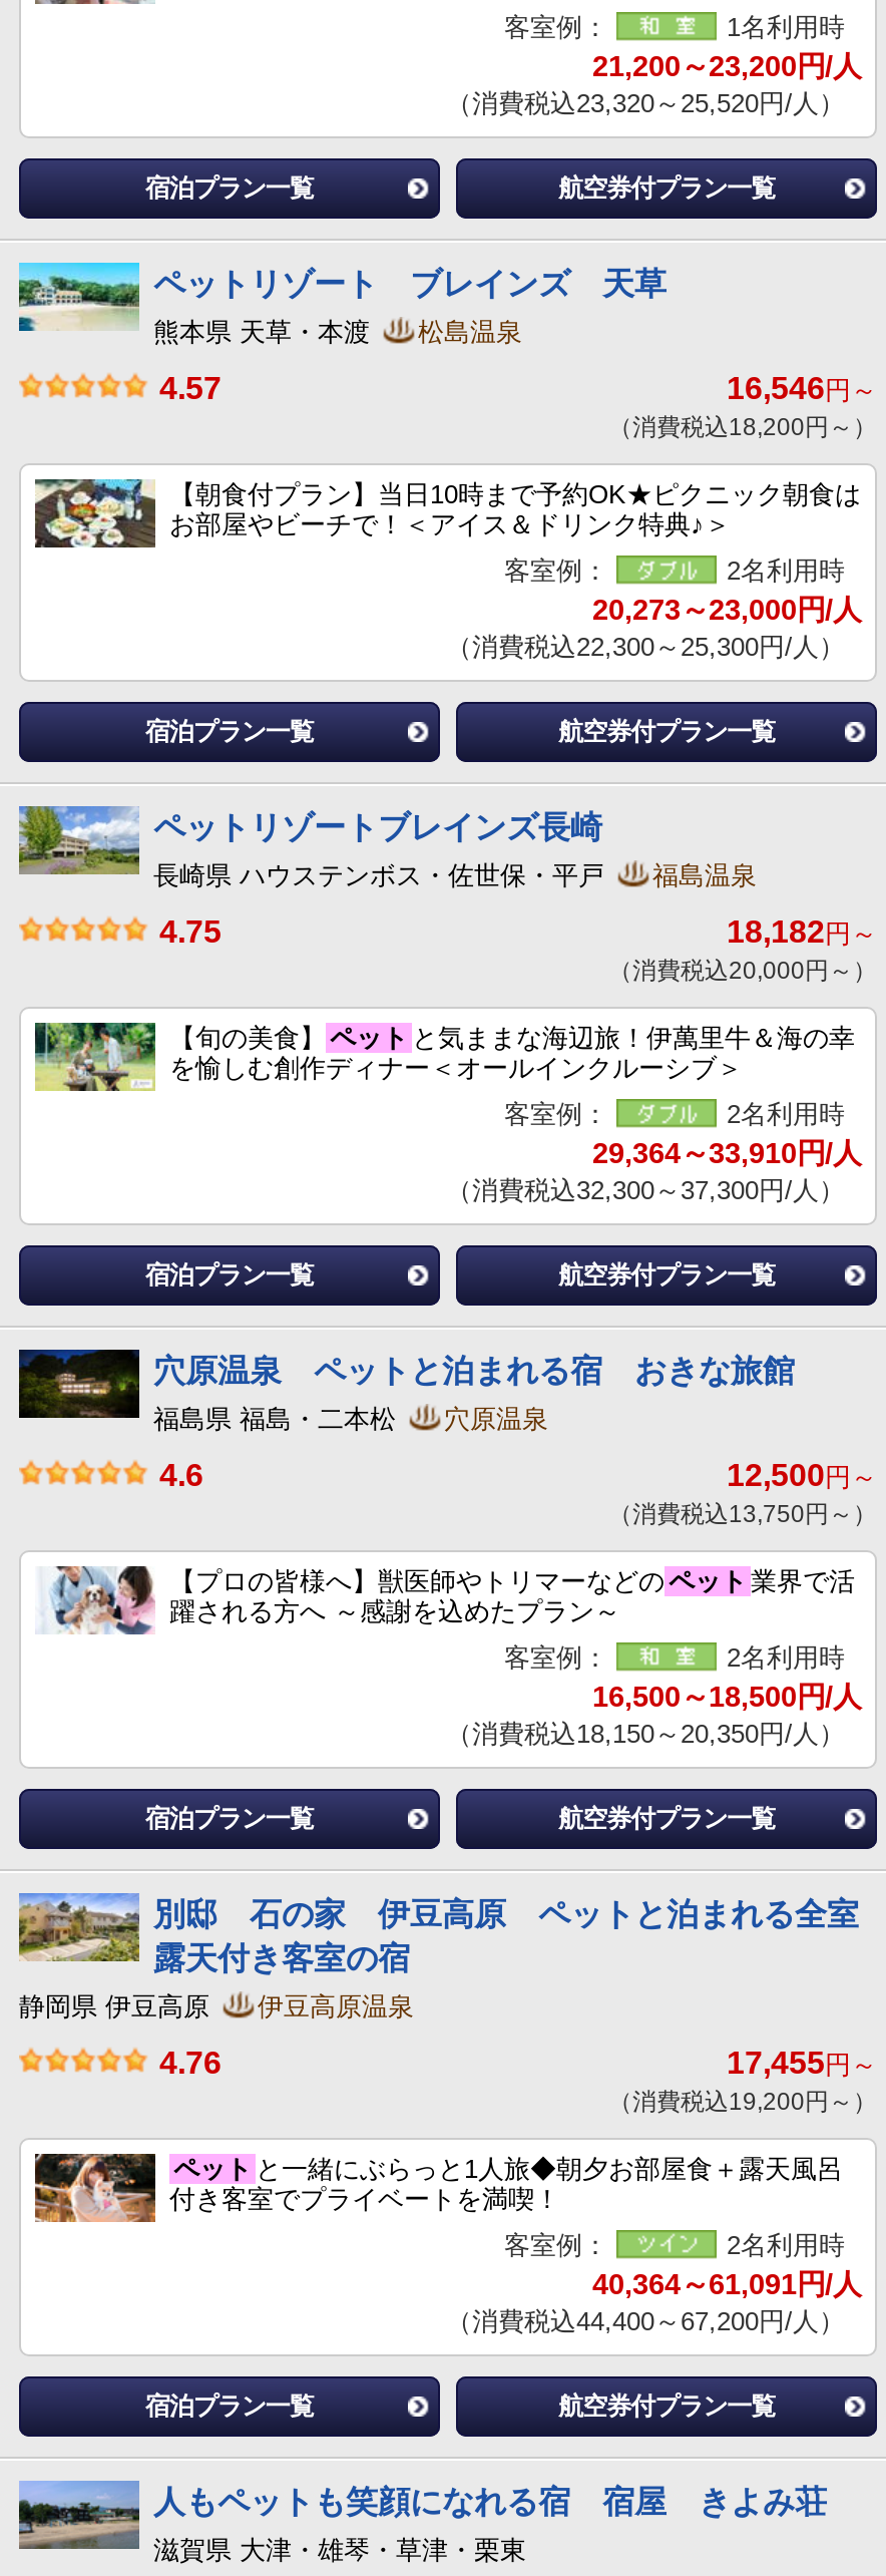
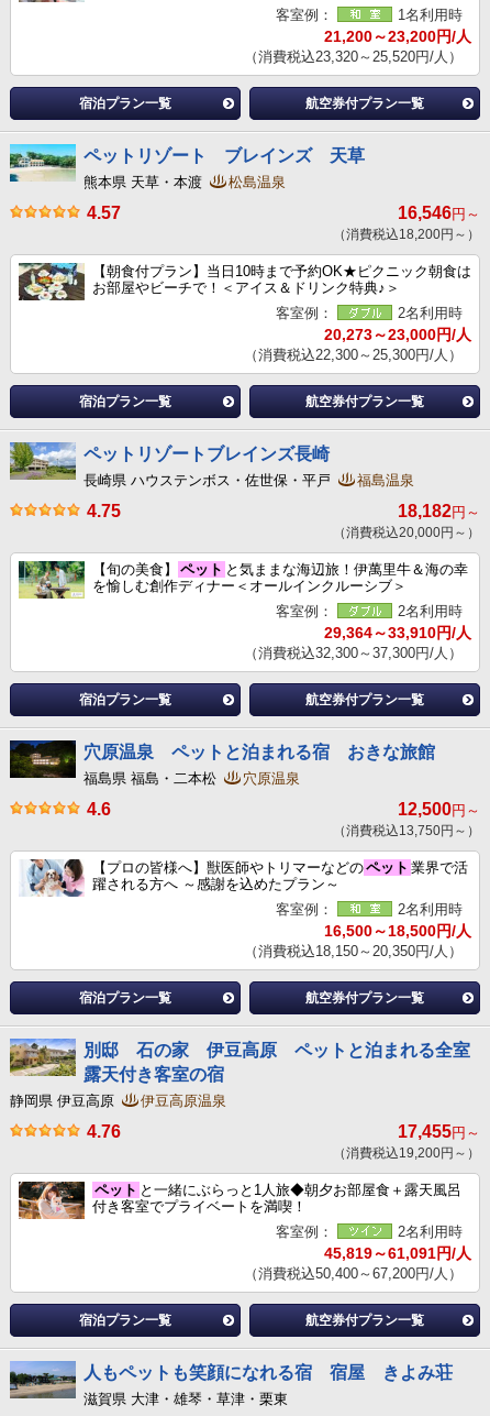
- 40,364～61,091円/人
+ 45,819～61,091円/人

- （消費税込44,400～67,200円/人）
+ （消費税込50,400～67,200円/人）
